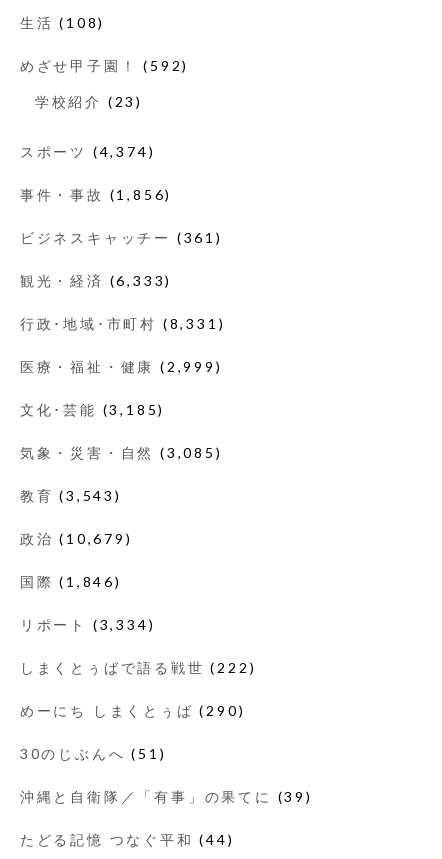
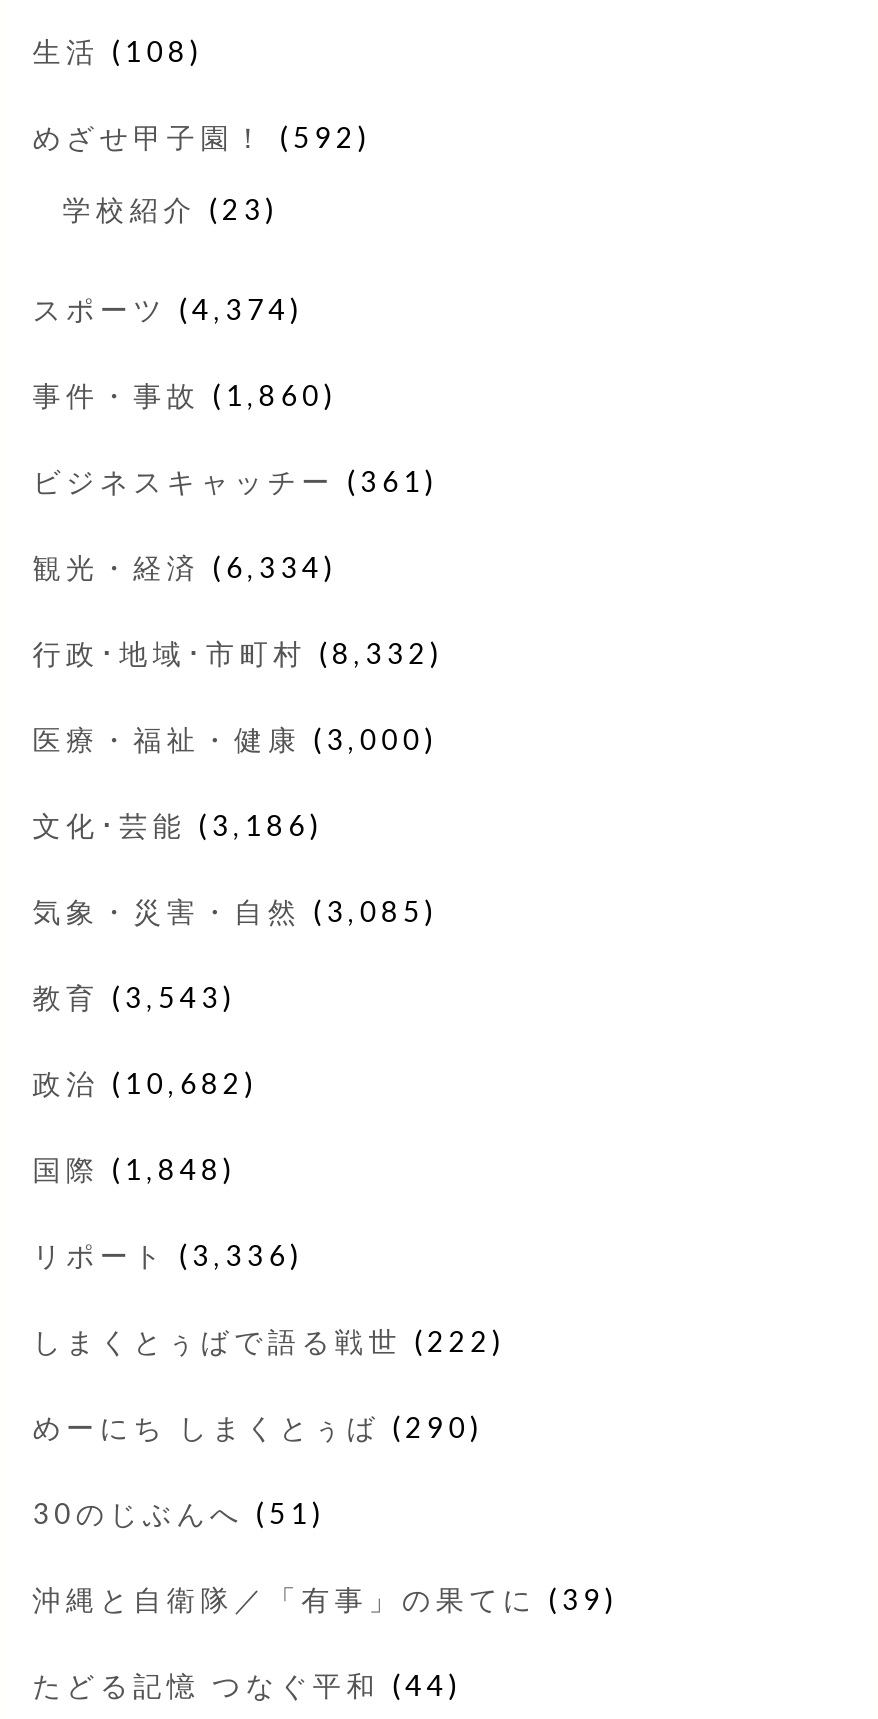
- 事件・事故(1,856)
+ 事件・事故(1,860)

- 観光・経済(6,333)
+ 観光・経済(6,334)

- 行政･地域･市町村(8,331)
+ 行政･地域･市町村(8,332)

- 医療・福祉・健康(2,999)
+ 医療・福祉・健康(3,000)

- 文化･芸能(3,185)
+ 文化･芸能(3,186)

- 政治(10,679)
+ 政治(10,682)

- 国際(1,846)
+ 国際(1,848)

- リポート(3,334)
+ リポート(3,336)
